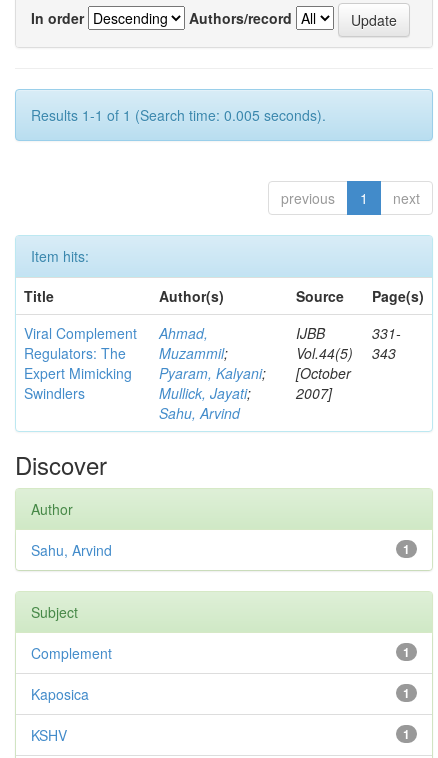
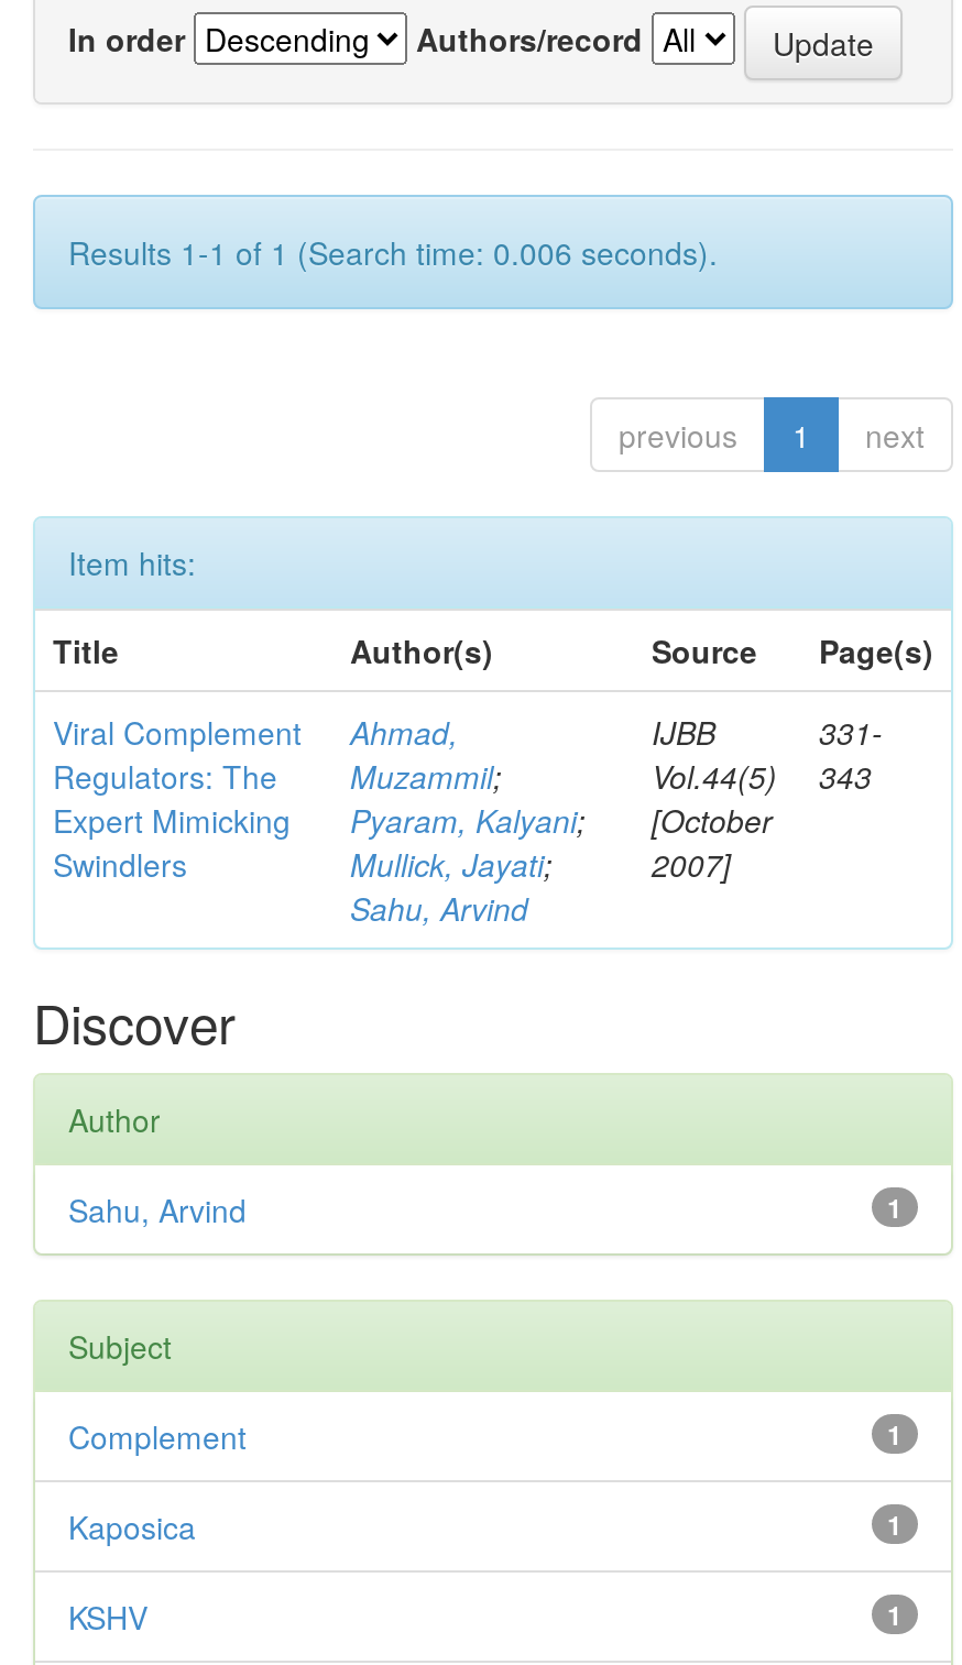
- Results 1-1 of 1 (Search time: 0.005 seconds).
+ Results 1-1 of 1 (Search time: 0.006 seconds).
